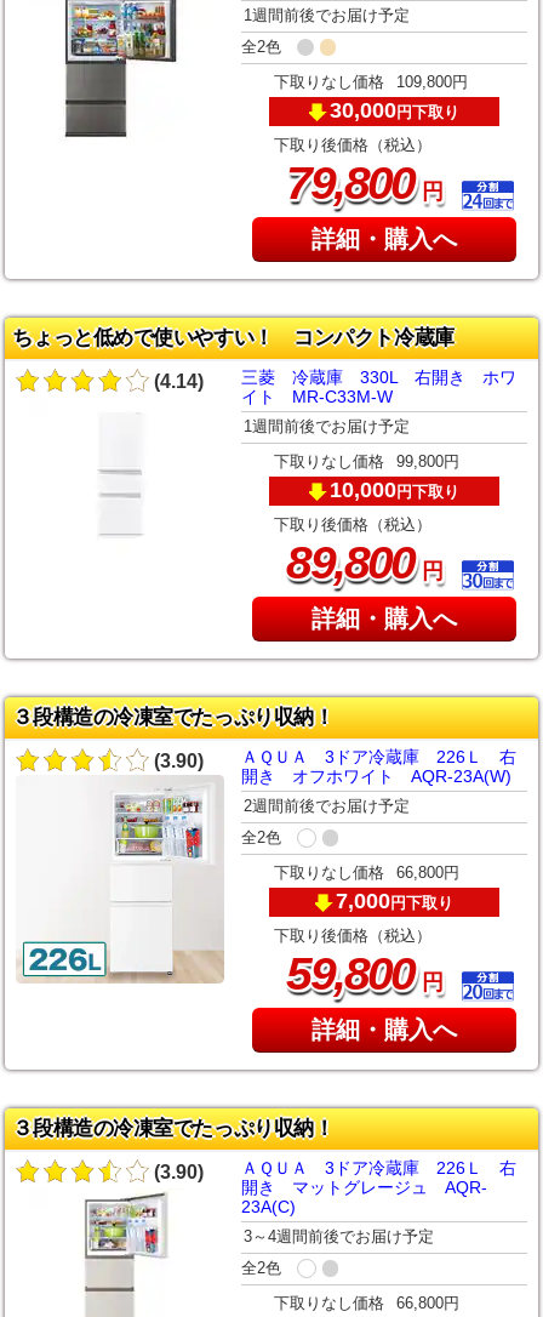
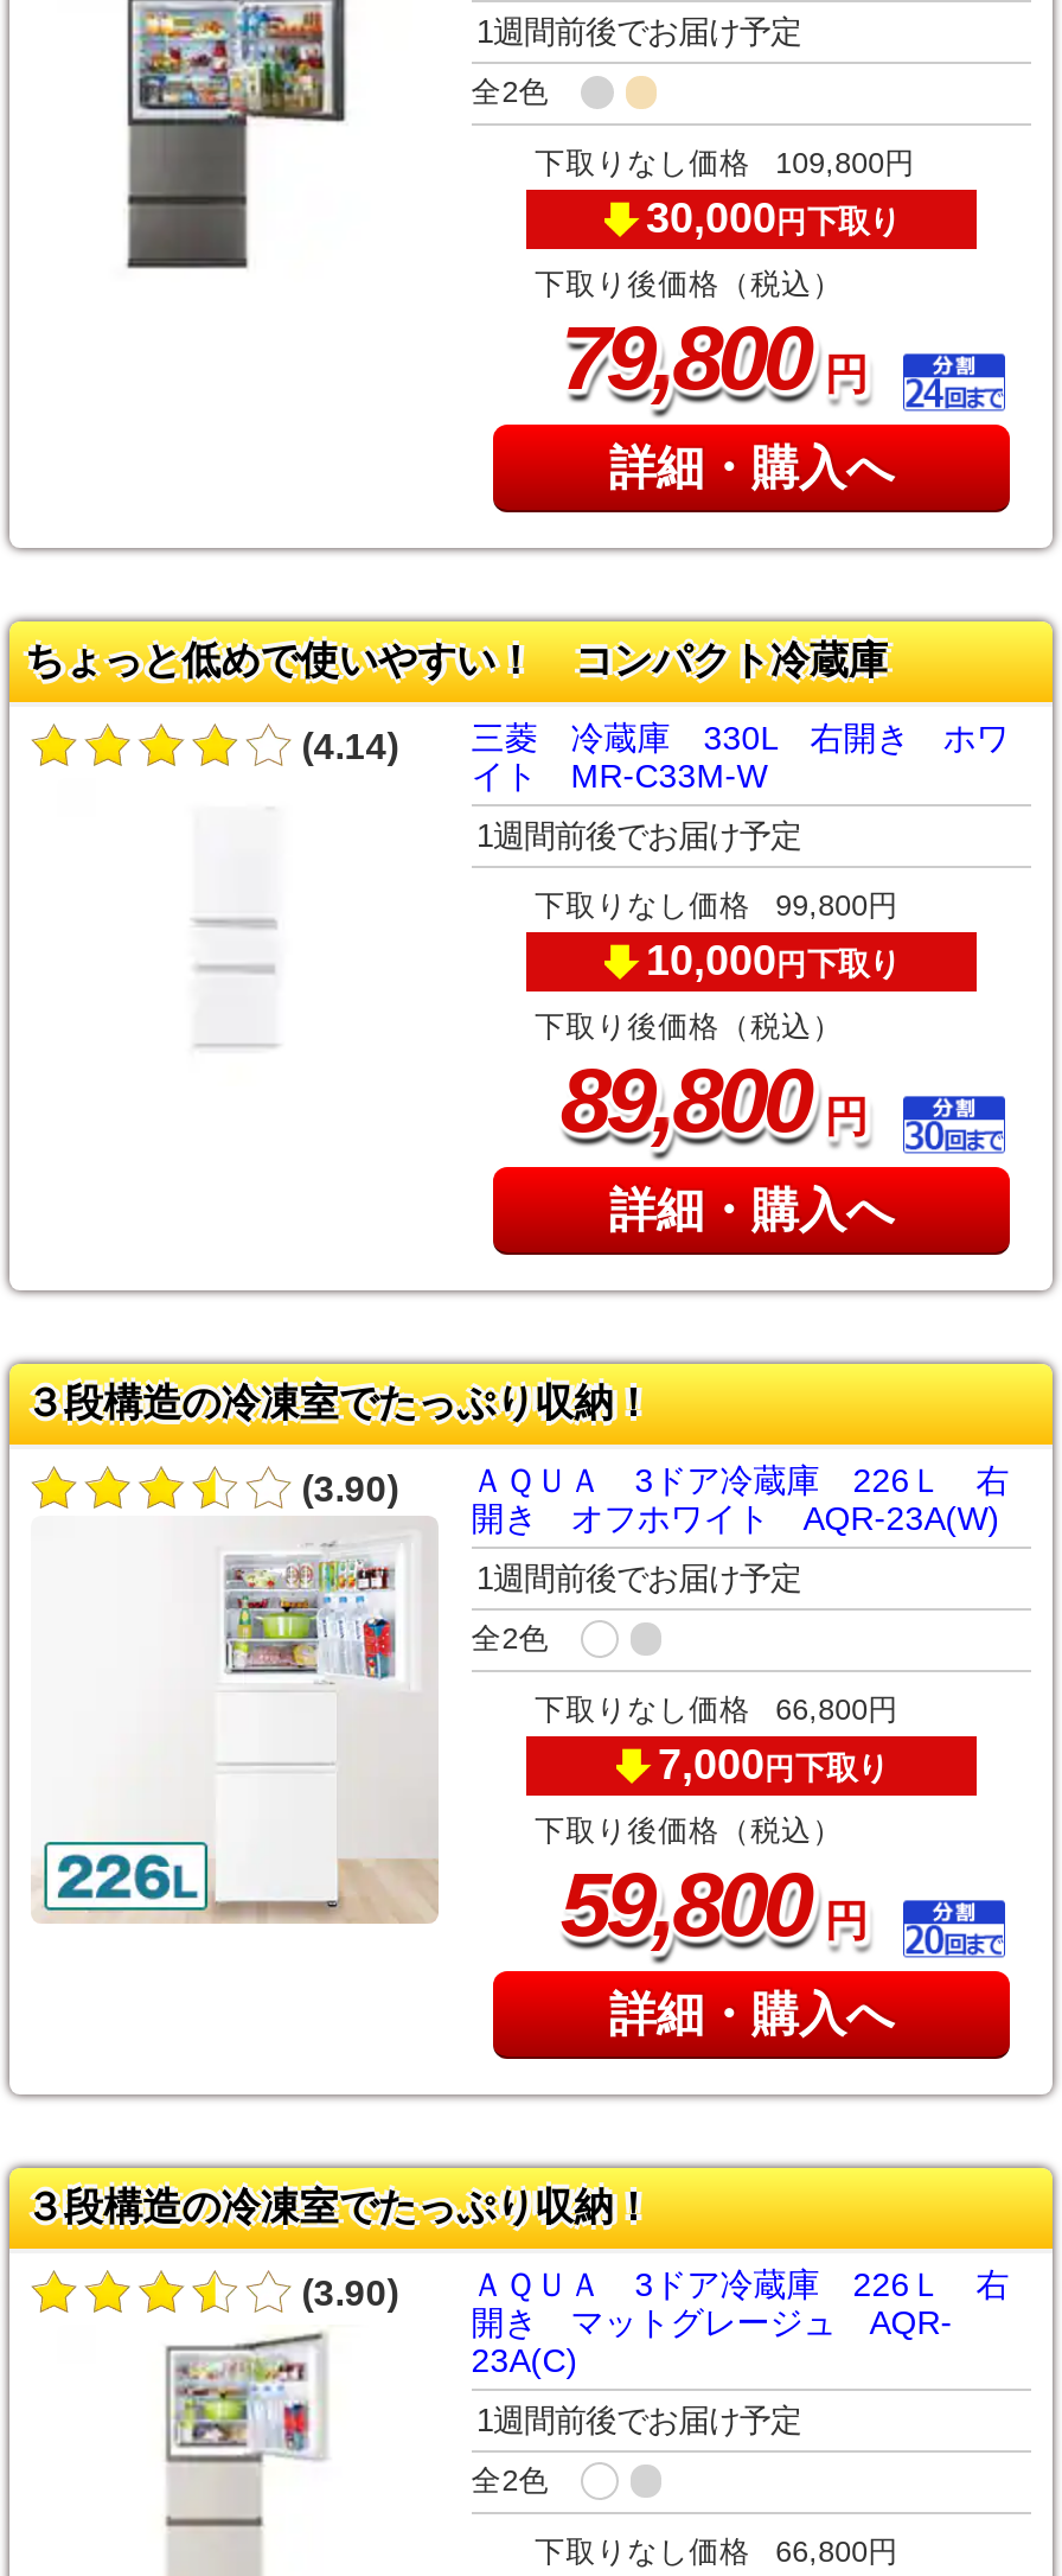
- 2週間前後でお届け予定
+ 1週間前後でお届け予定

- 3～4週間前後でお届け予定
+ 1週間前後でお届け予定
